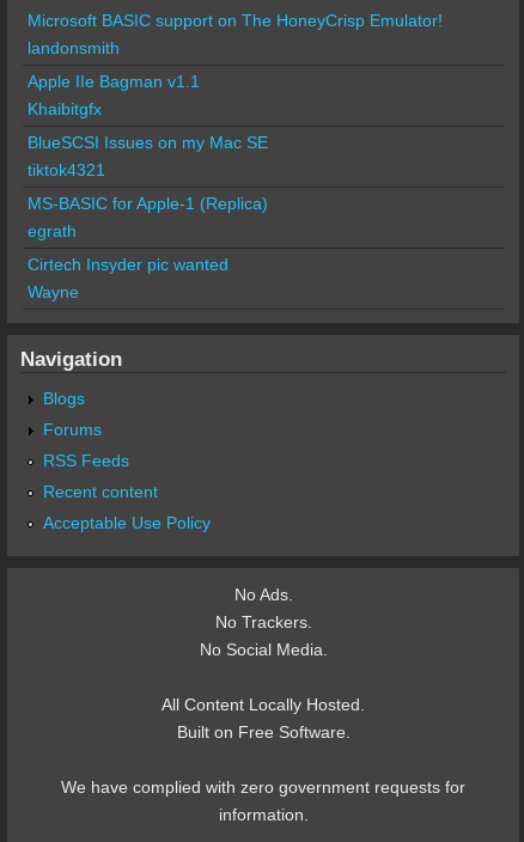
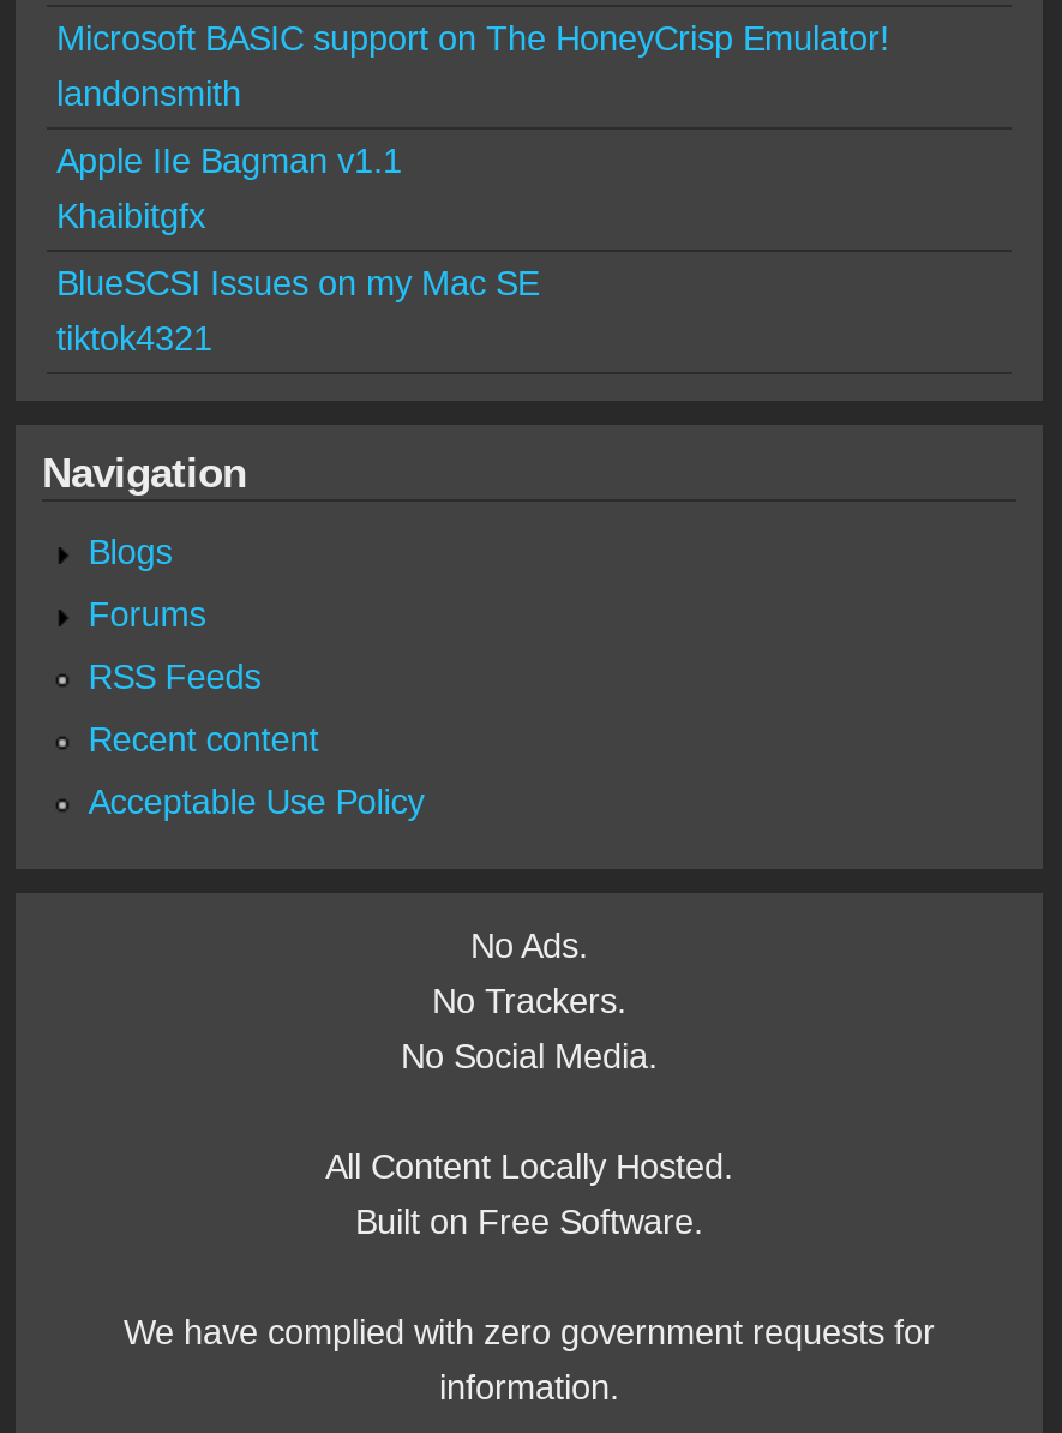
- MS-BASIC for Apple-1 (Replica)
- egrath
- Cirtech Insyder pic wanted
- Wayne
